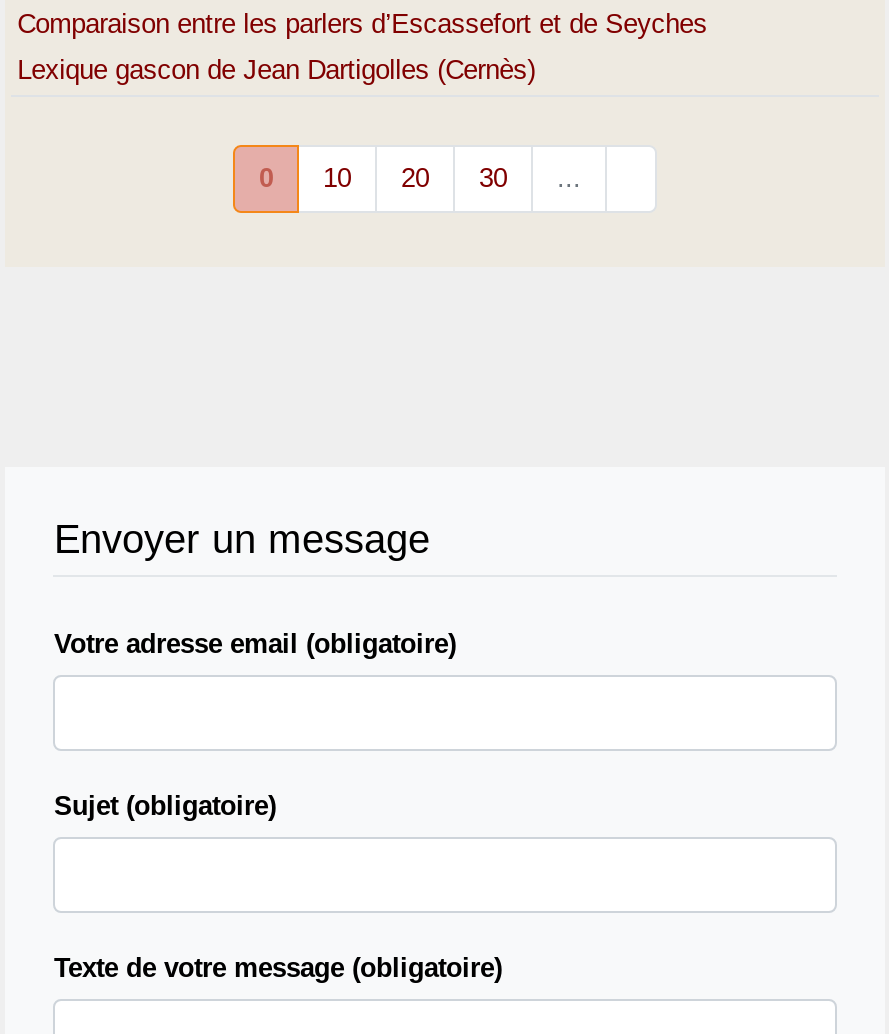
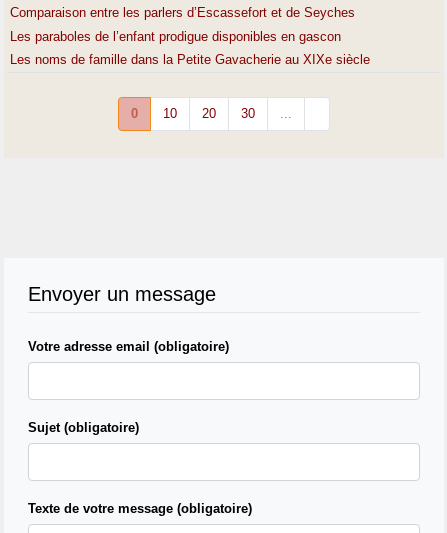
- Lexique gascon de Jean Dartigolles (Cernès)
+ Les paraboles de l’enfant prodigue disponibles en gascon
+ Les noms de famille dans la Petite Gavacherie au XIXe siècle
